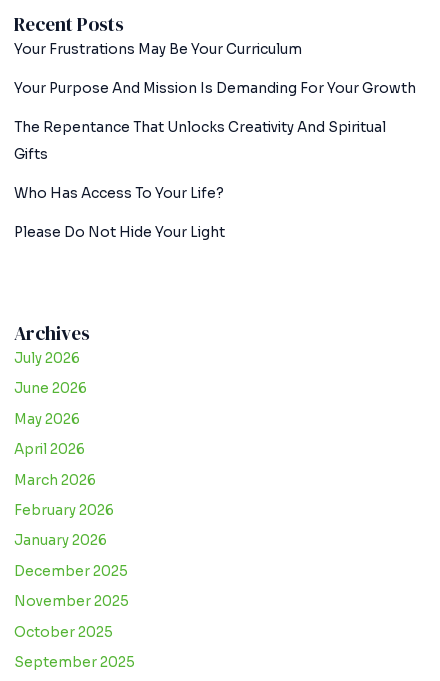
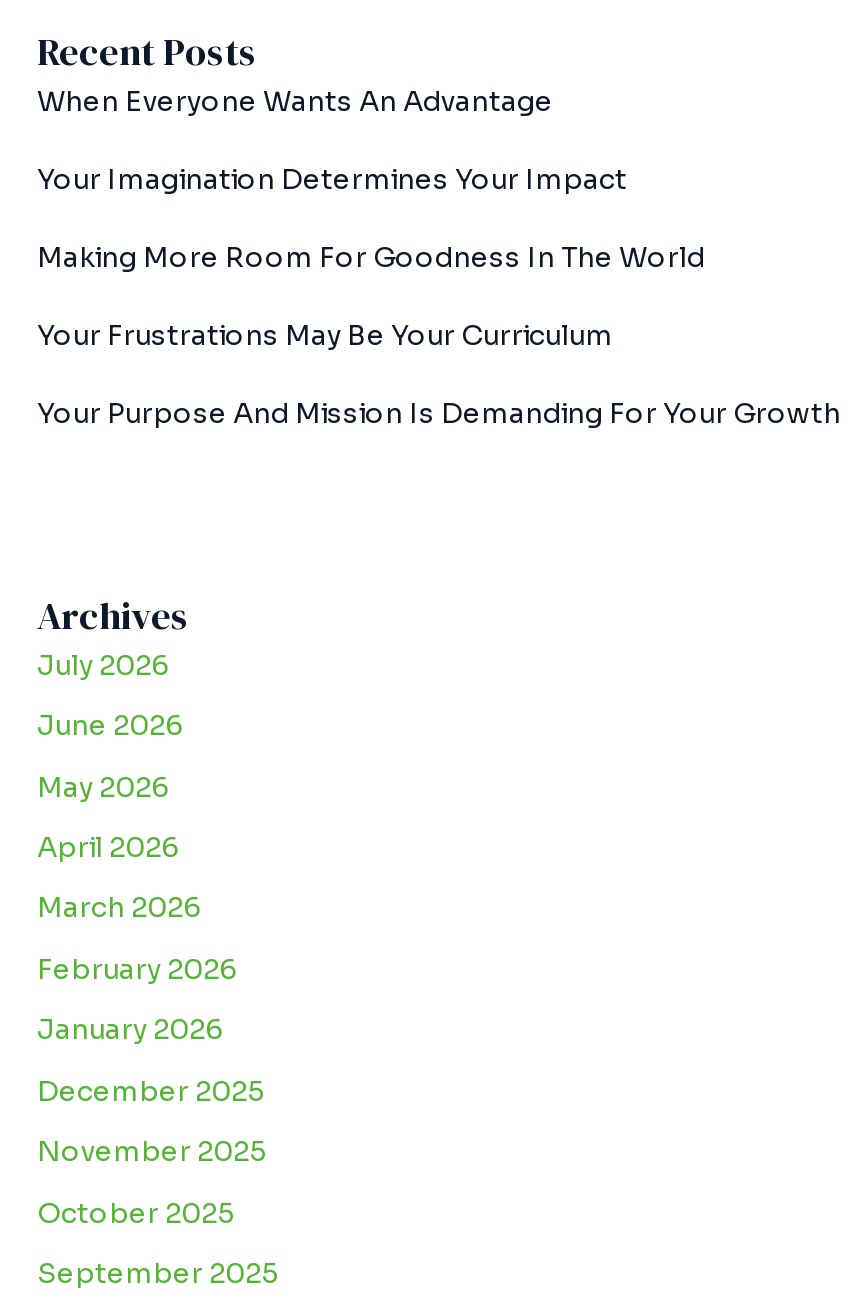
+ When Everyone Wants An Advantage
+ Your Imagination Determines Your Impact
+ Making More Room For Goodness In The World

moved down: Your Frustrations May Be Your Curriculum | Your Purpose And Mission Is Demanding For Your Growth

- The Repentance That Unlocks Creativity And Spiritual
- Gifts
- Who Has Access To Your Life?
- Please Do Not Hide Your Light
